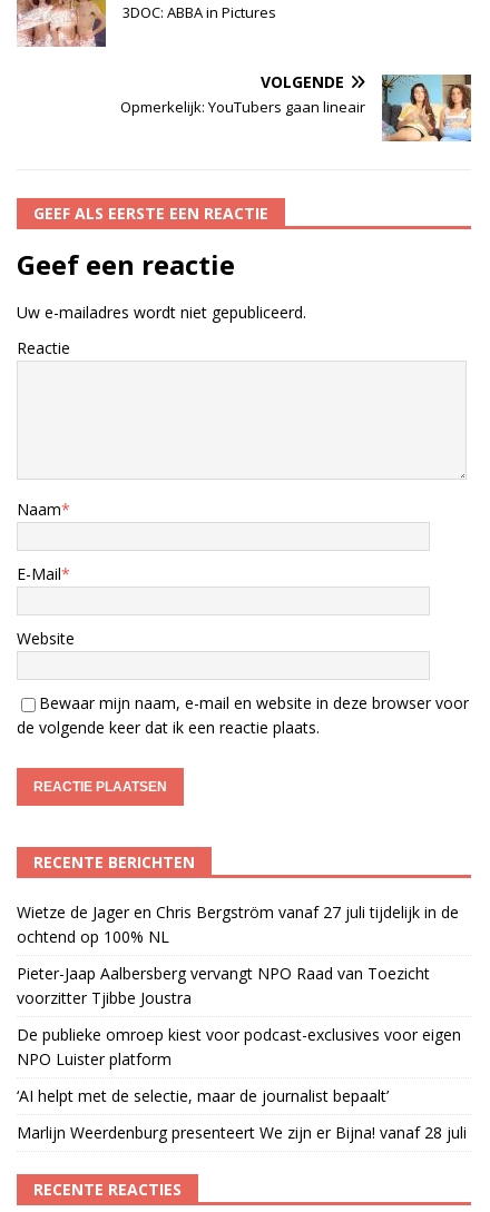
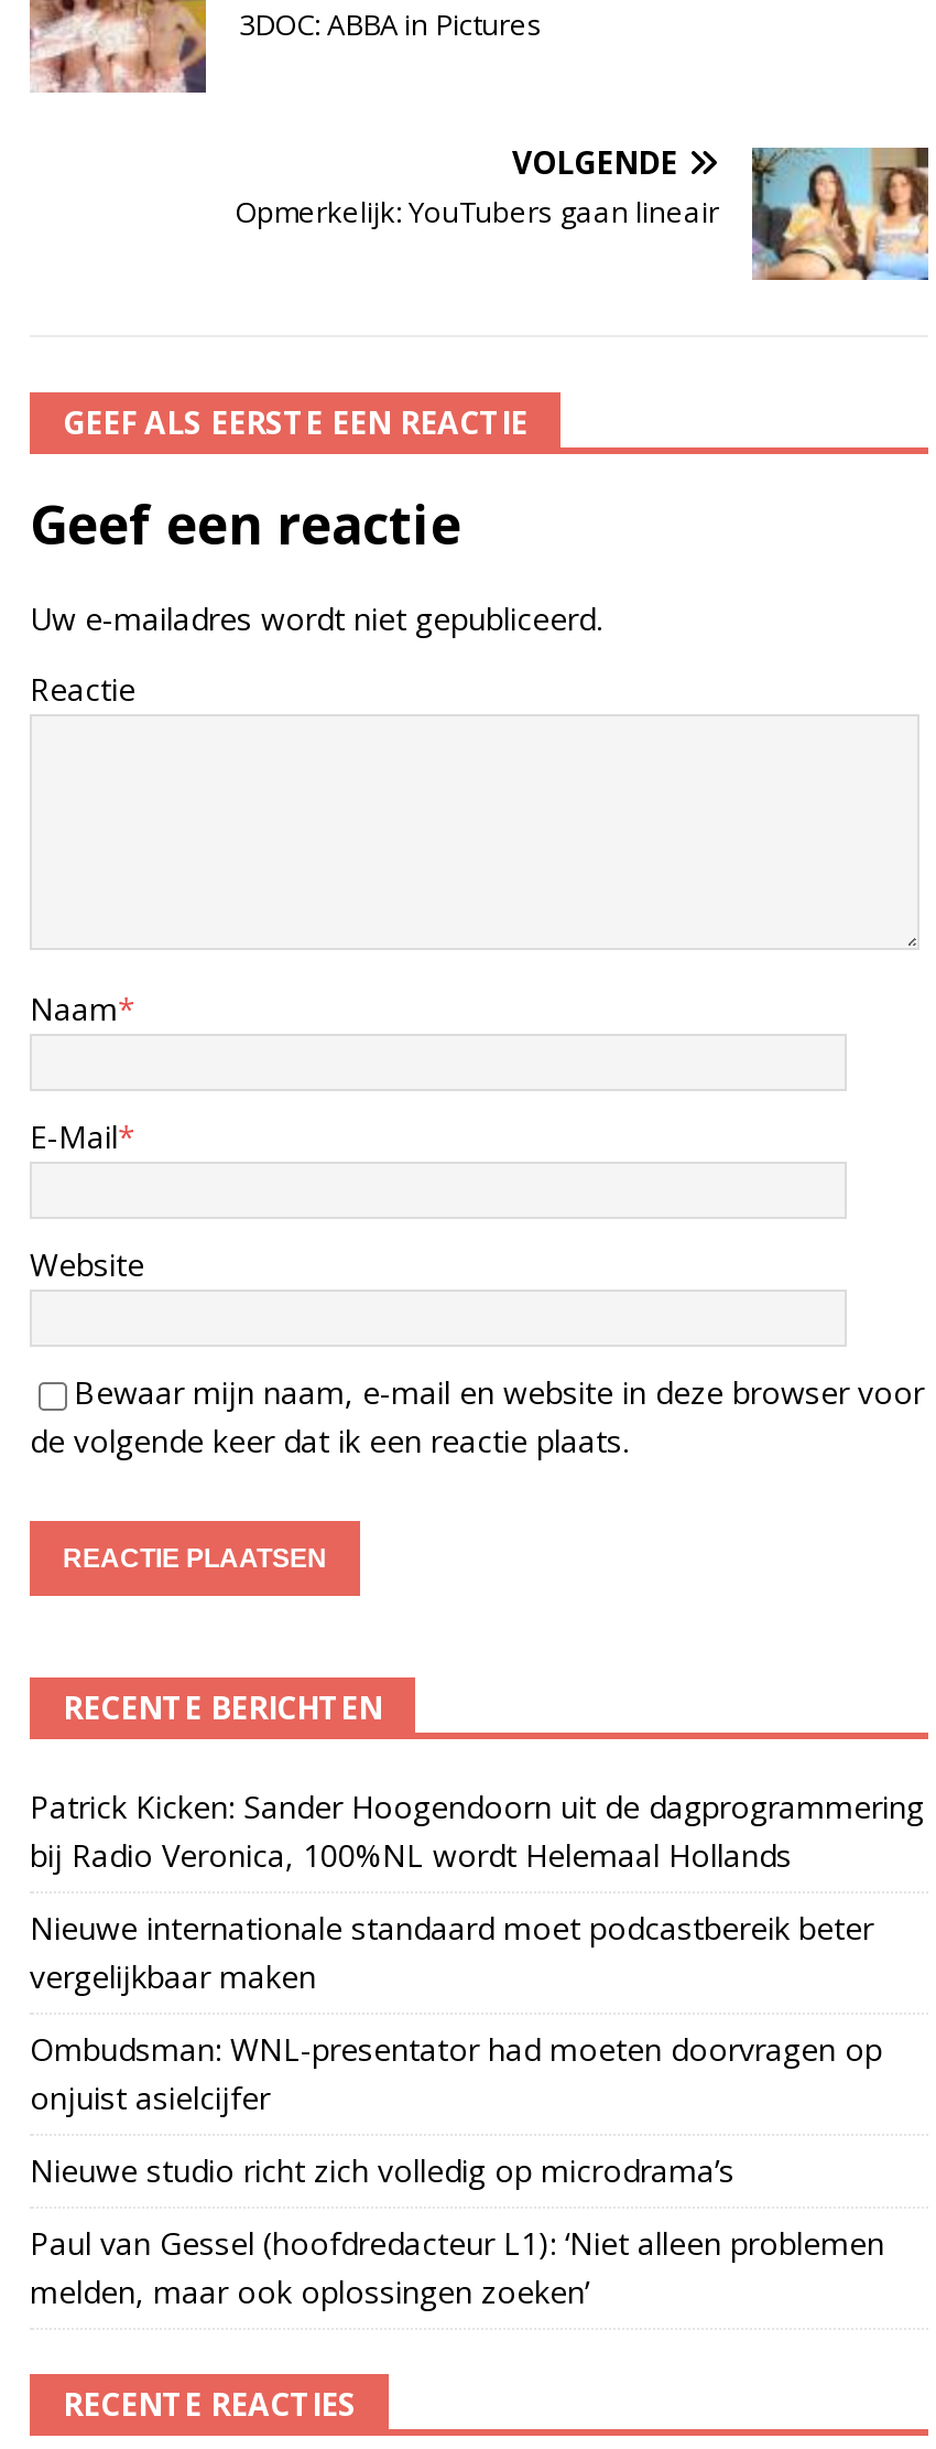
- Wietze de Jager en Chris Bergström vanaf 27 juli tijdelijk in de
- ochtend op 100% NL
+ Patrick Kicken: Sander Hoogendoorn uit de dagprogrammering
+ bij Radio Veronica, 100%NL wordt Helemaal Hollands

- Pieter-Jaap Aalbersberg vervangt NPO Raad van Toezicht
- voorzitter Tjibbe Joustra
+ Nieuwe internationale standaard moet podcastbereik beter
+ vergelijkbaar maken

- De publieke omroep kiest voor podcast-exclusives voor eigen
- NPO Luister platform
+ Ombudsman: WNL-presentator had moeten doorvragen op
+ onjuist asielcijfer

- ‘AI helpt met de selectie, maar de journalist bepaalt’
+ Nieuwe studio richt zich volledig op microdrama’s

- Marlijn Weerdenburg presenteert We zijn er Bijna! vanaf 28 juli
+ Paul van Gessel (hoofdredacteur L1): ‘Niet alleen problemen
+ melden, maar ook oplossingen zoeken’
